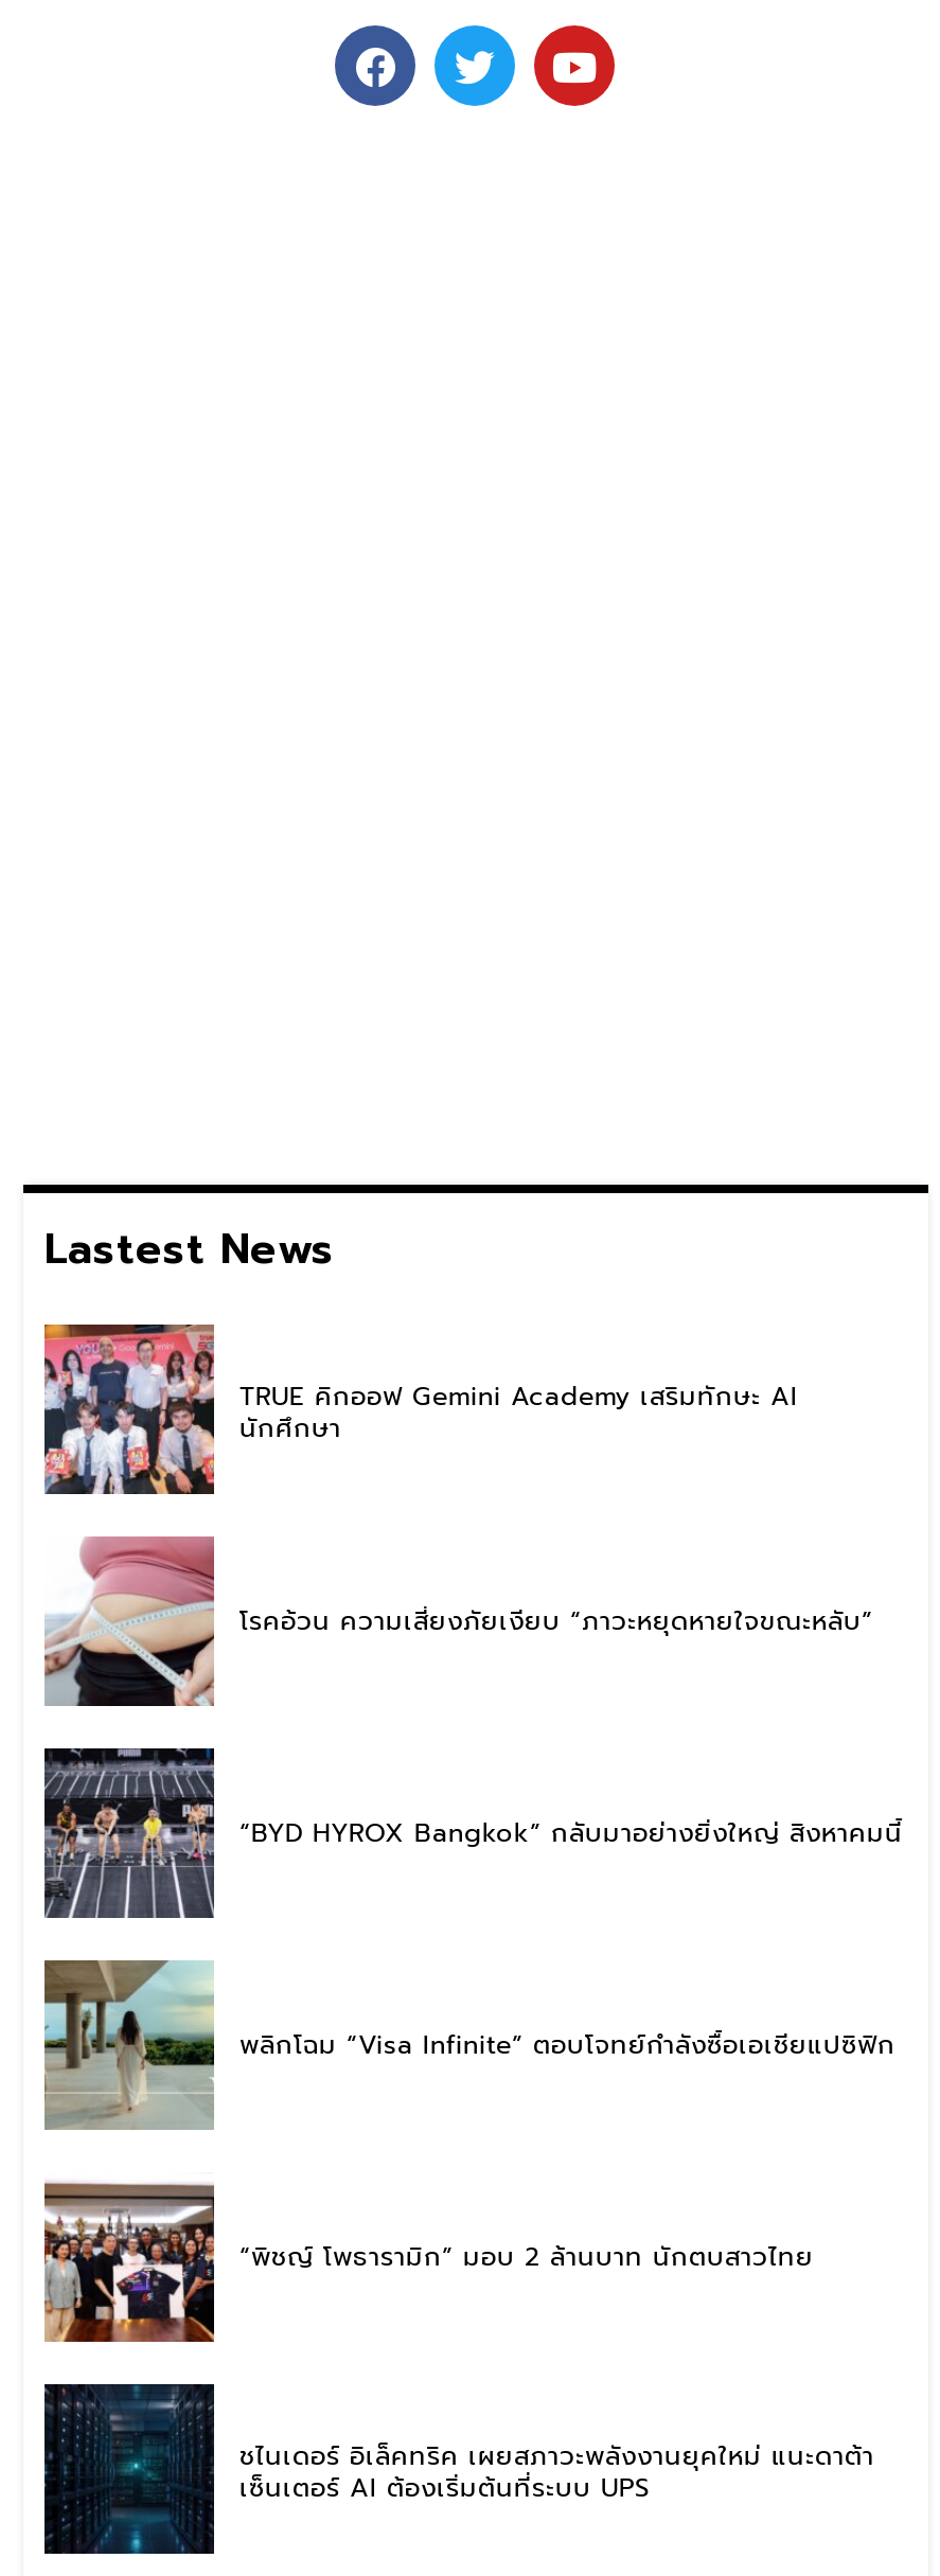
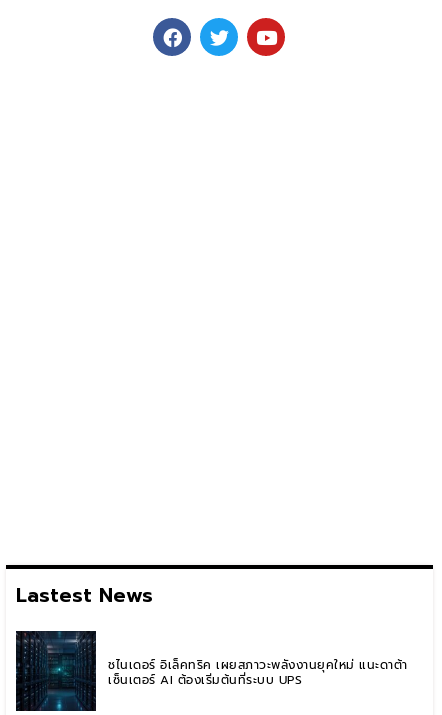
- [image]
- TRUE คิกออฟ Gemini Academy เสริมทักษะ AI
- นักศึกษา

- [image]
- โรคอ้วน ความเสี่ยงภัยเงียบ “ภาวะหยุดหายใจขณะหลับ”

- [image]
- “BYD HYROX Bangkok” กลับมาอย่างยิ่งใหญ่ สิงหาคมนี้

- [image]
- พลิกโฉม “Visa Infinite” ตอบโจทย์กำลังซื้อเอเชียแปซิฟิก

- [image]
- “พิชญ์ โพธารามิก” มอบ 2 ล้านบาท นักตบสาวไทย
